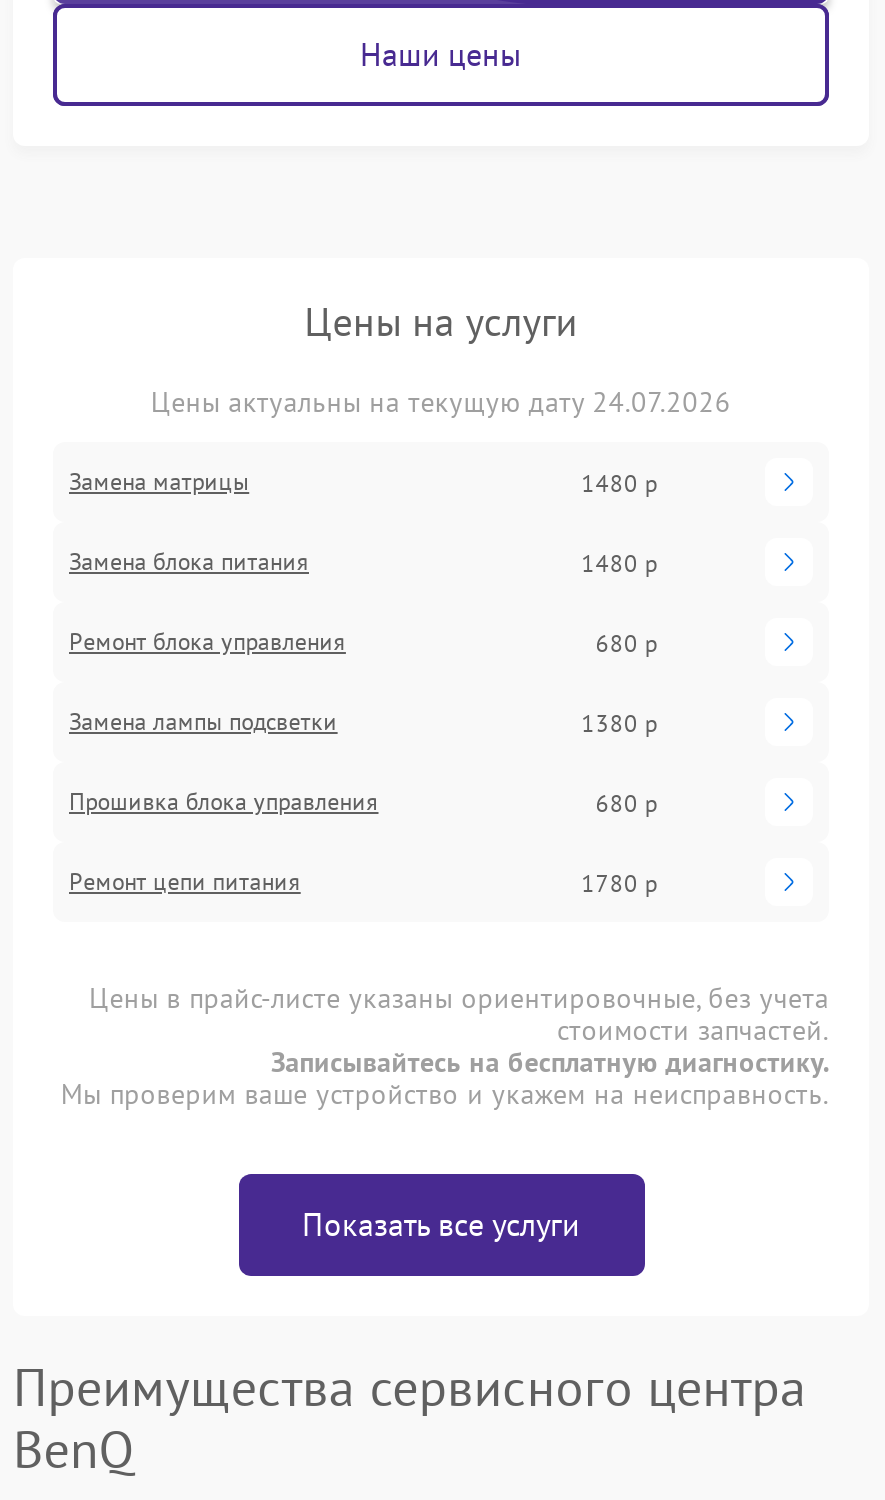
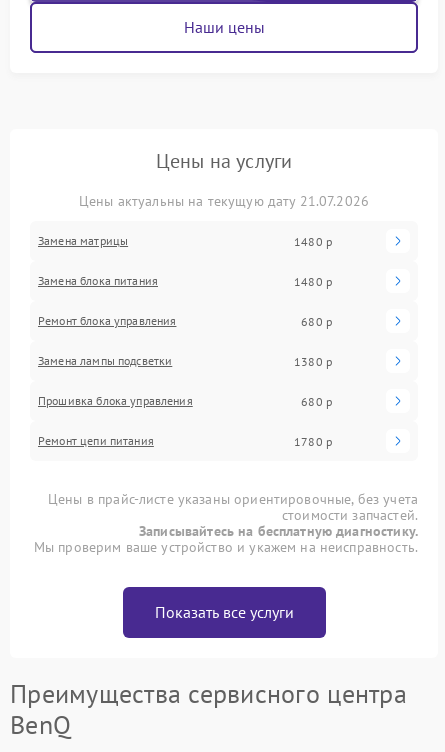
- Цены актуальны на текущую дату 24.07.2026
+ Цены актуальны на текущую дату 21.07.2026
